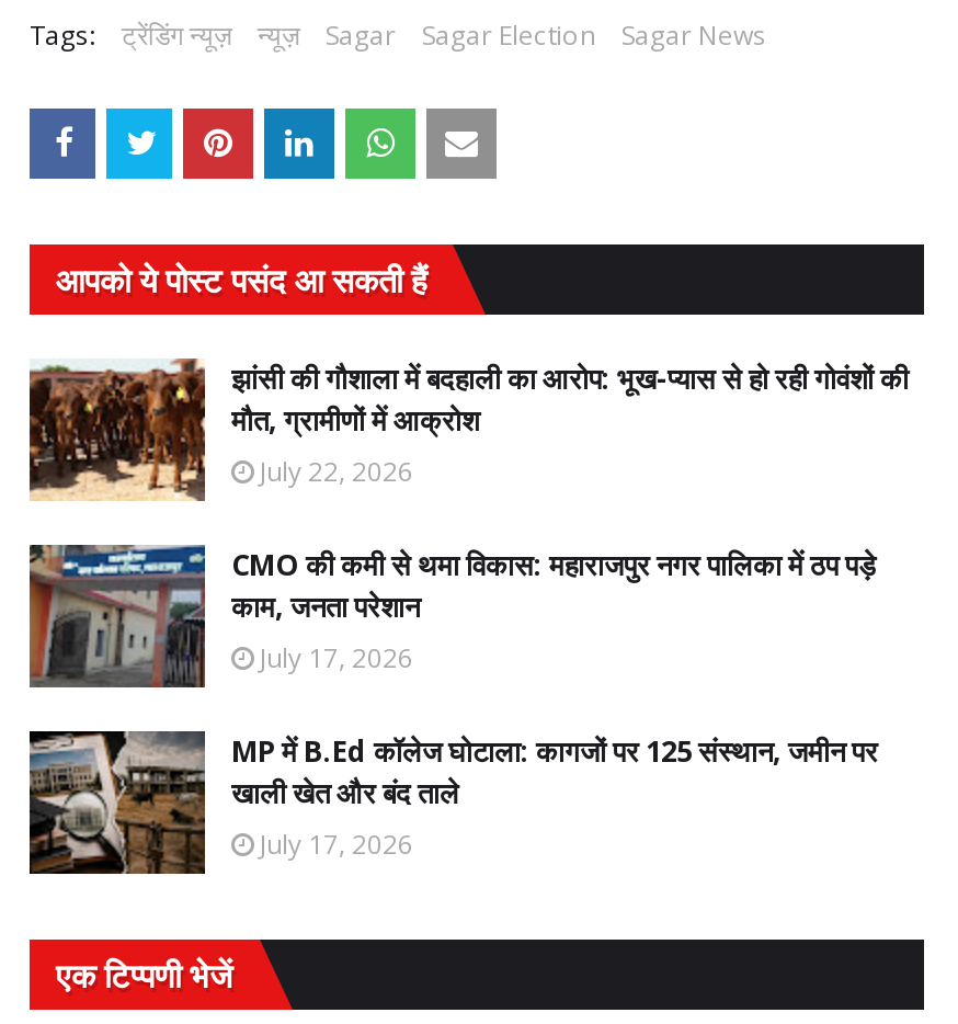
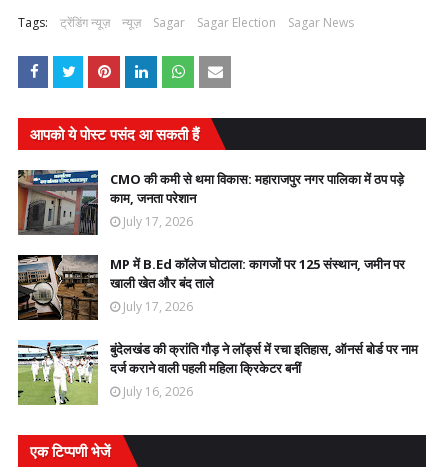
- [image]
- झांसी की गौशाला में बदहाली का आरोप: भूख-प्यास से हो रही गोवंशों की
- मौत, ग्रामीणों में आक्रोश
- July 22, 2026

moved up: [image] | CMO की कमी से थमा विकास: महाराजपुर नगर पालिका में ठप पड़े | काम, जनता परेशान | July 17, 2026 | खाली खेत और बंद ताले | July 17, 2026

+ [image]
+ बुंदेलखंड की क्रांति गौड़ ने लॉर्ड्स में रचा इतिहास, ऑनर्स बोर्ड पर नाम
+ दर्ज कराने वाली पहली महिला क्रिकेटर बनीं
+ July 16, 2026
